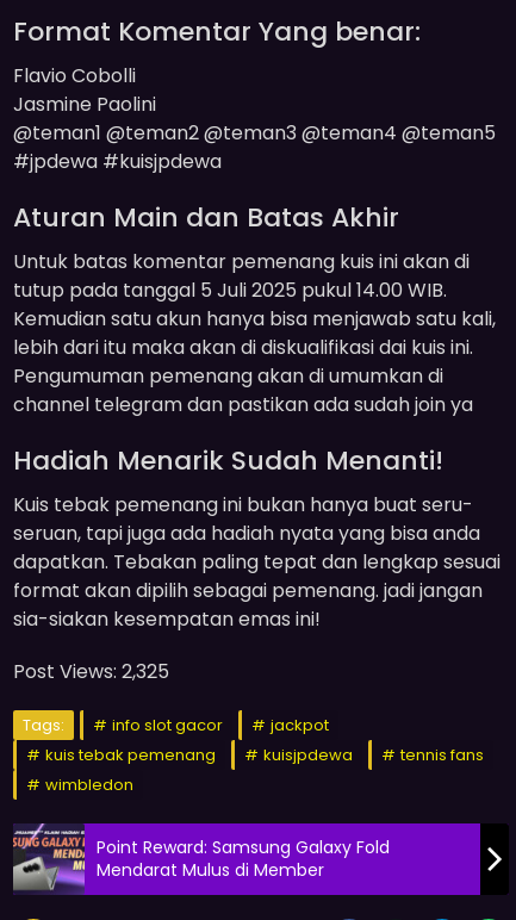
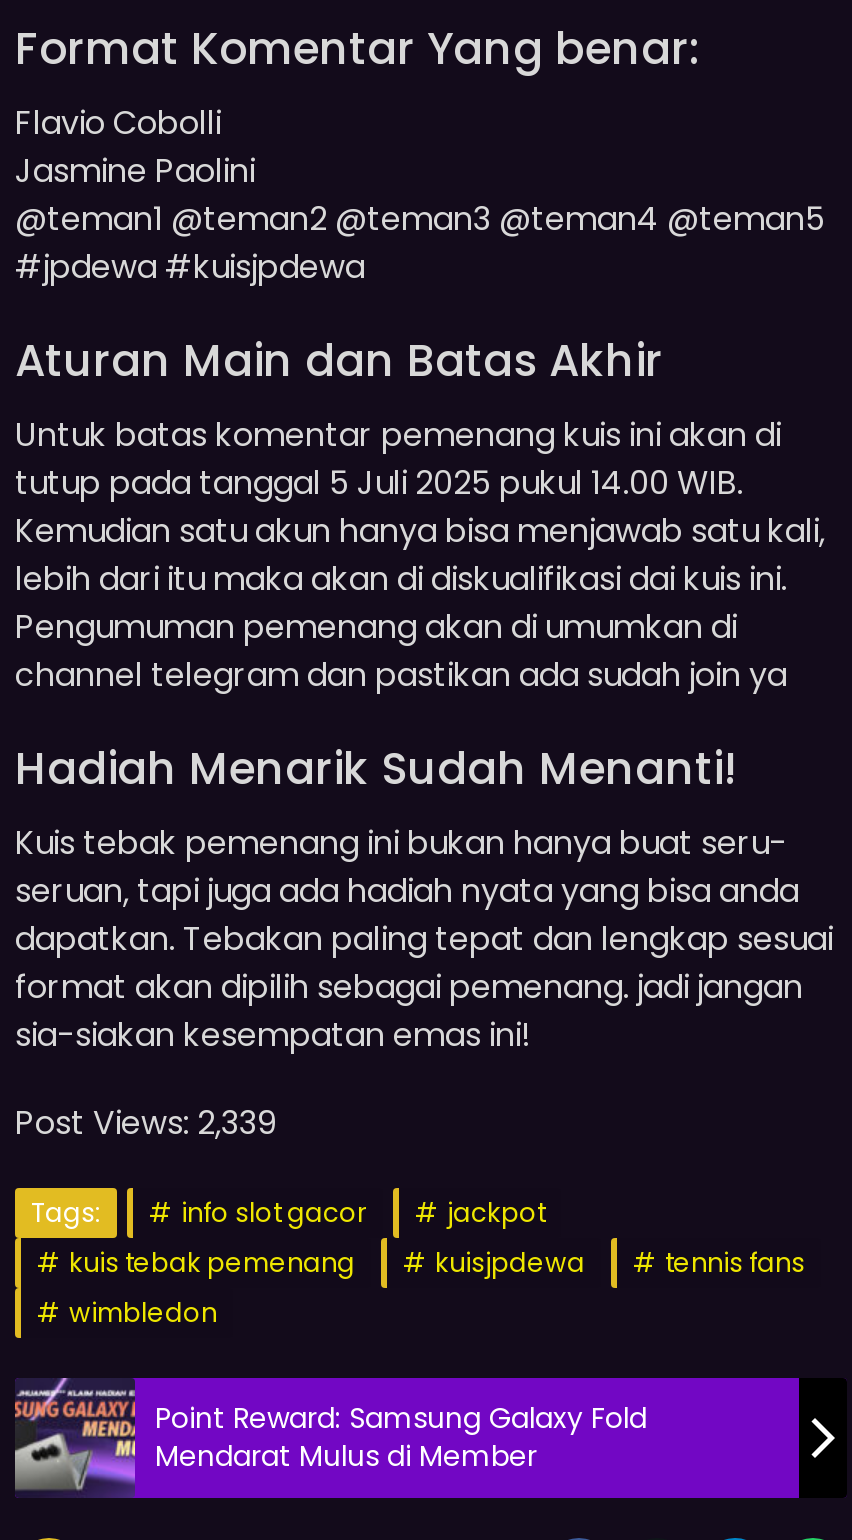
- Post Views: 2,325
+ Post Views: 2,339
